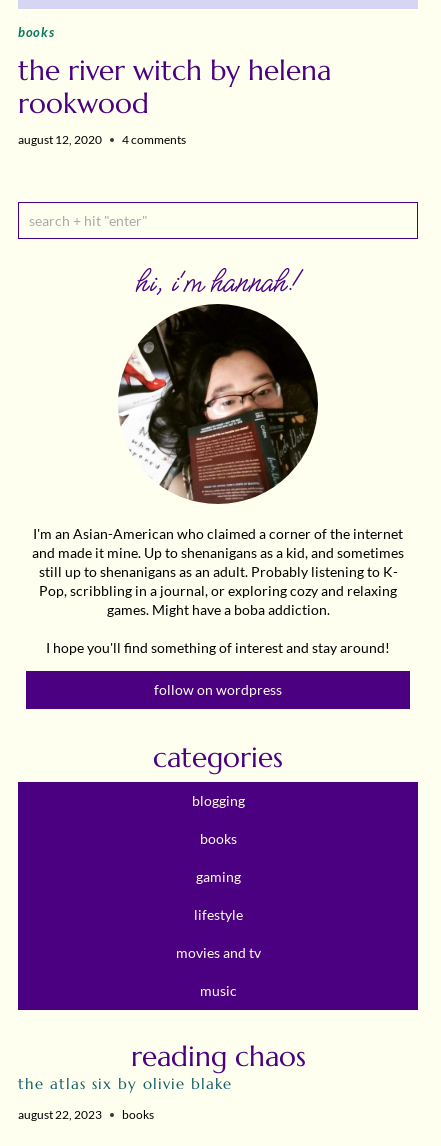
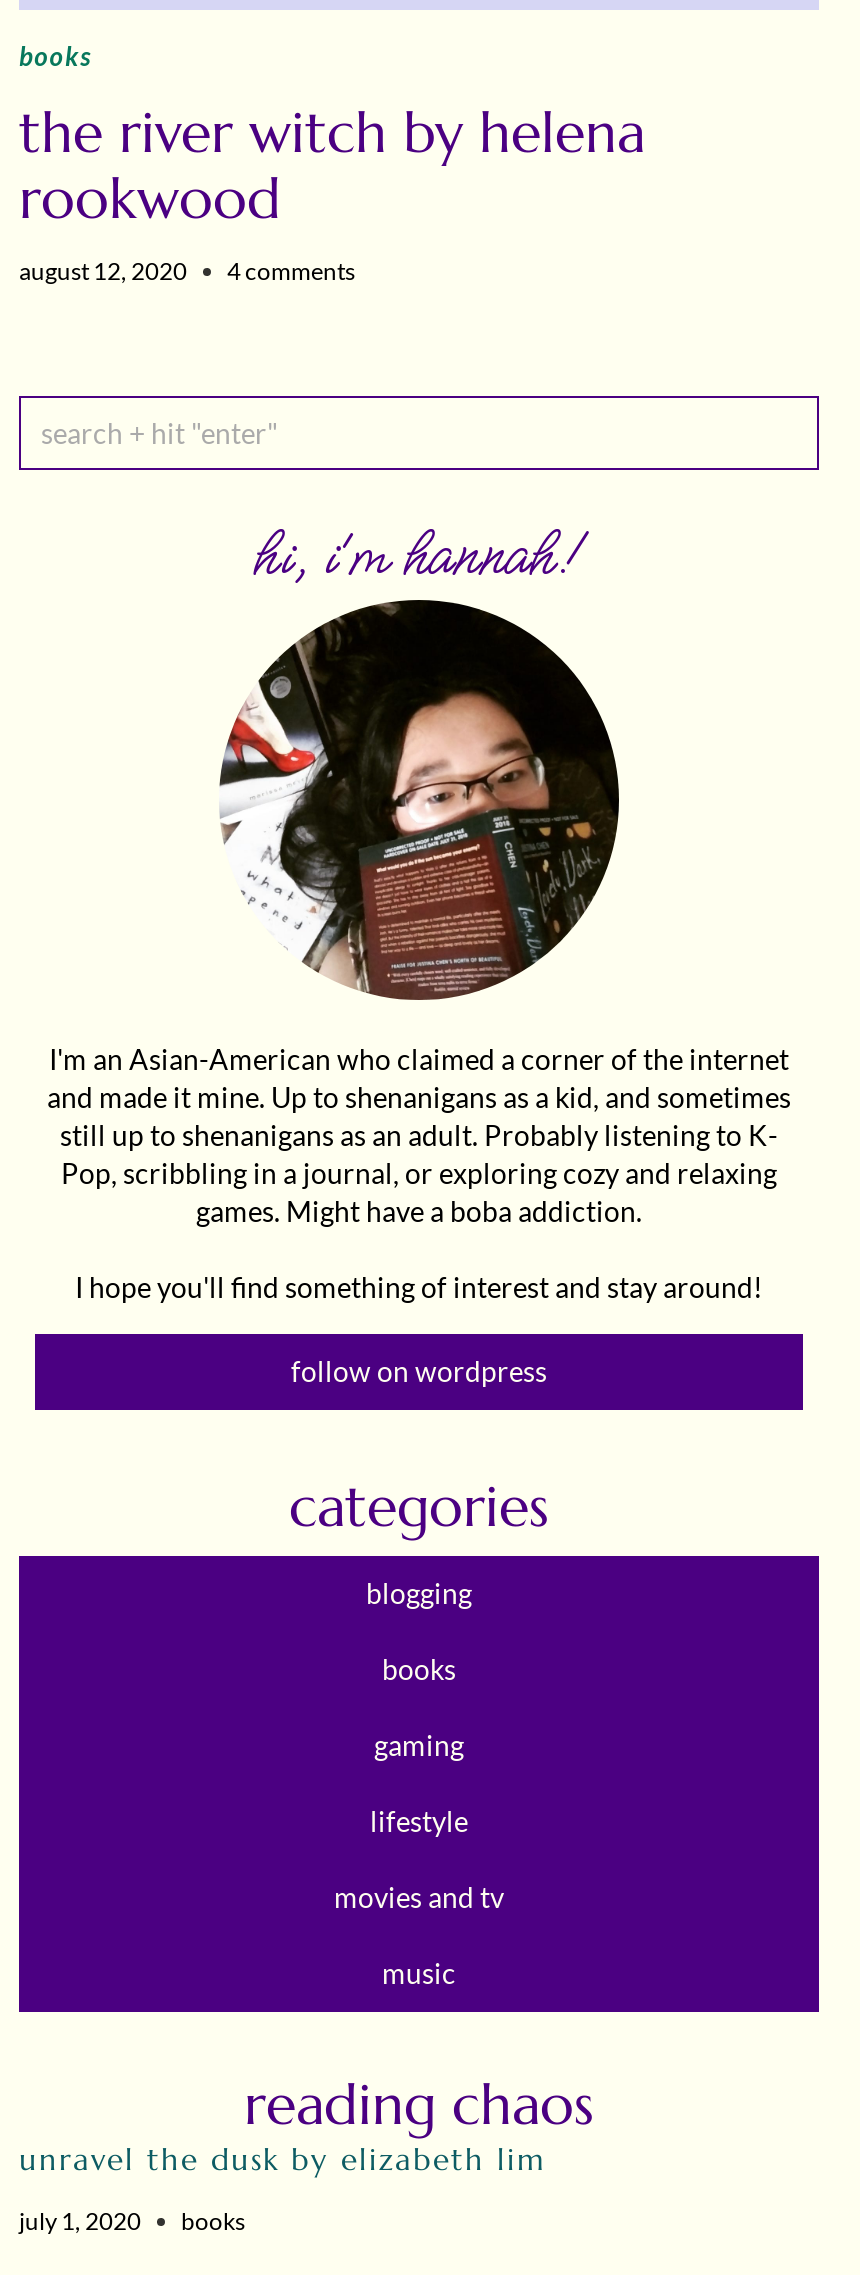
- the atlas six by olivie blake
+ unravel the dusk by elizabeth lim

- august 22, 2023 books
+ july 1, 2020 books
